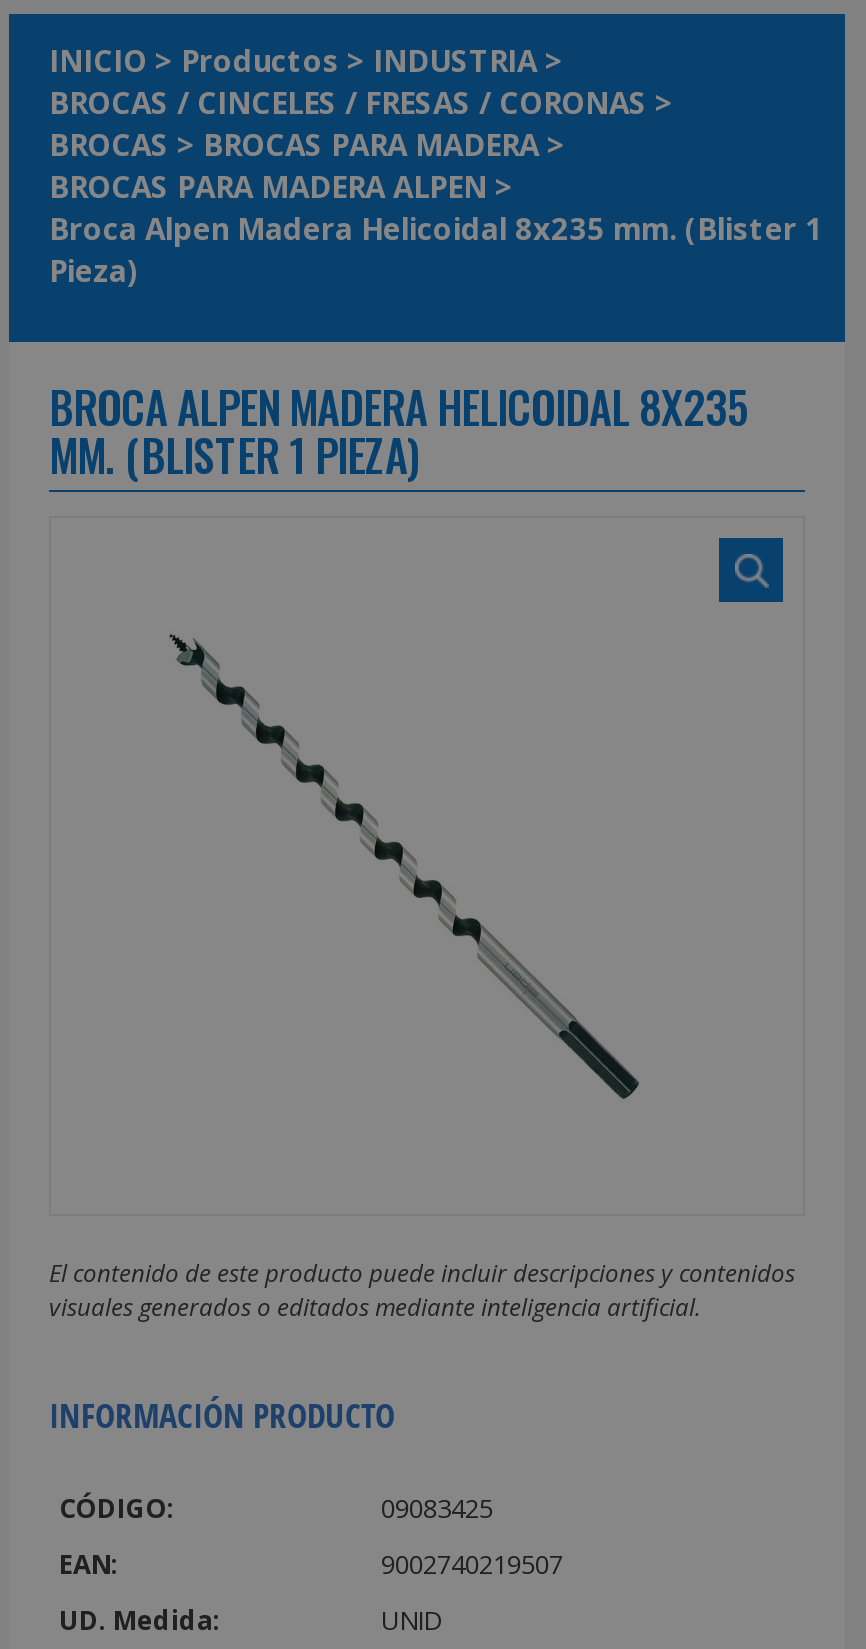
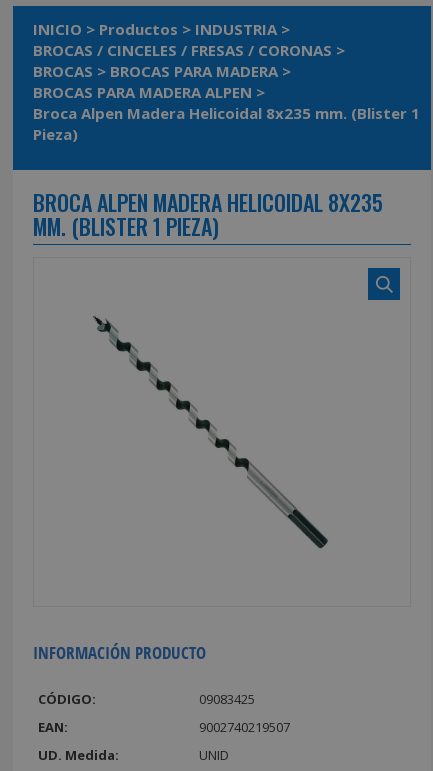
- El contenido de este producto puede incluir descripciones y contenidos
- visuales generados o editados mediante inteligencia artificial.
